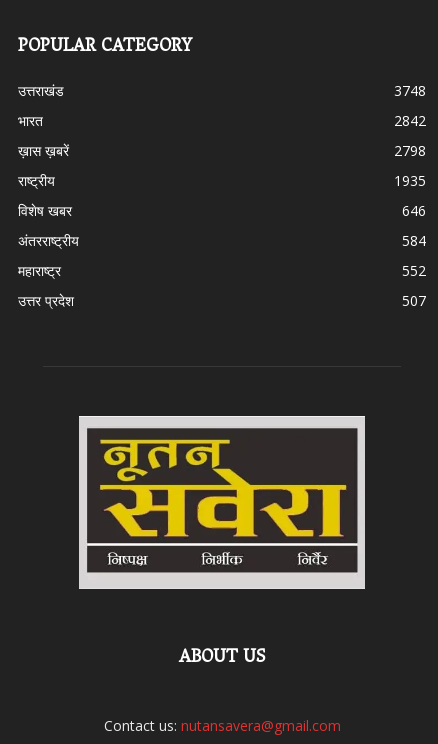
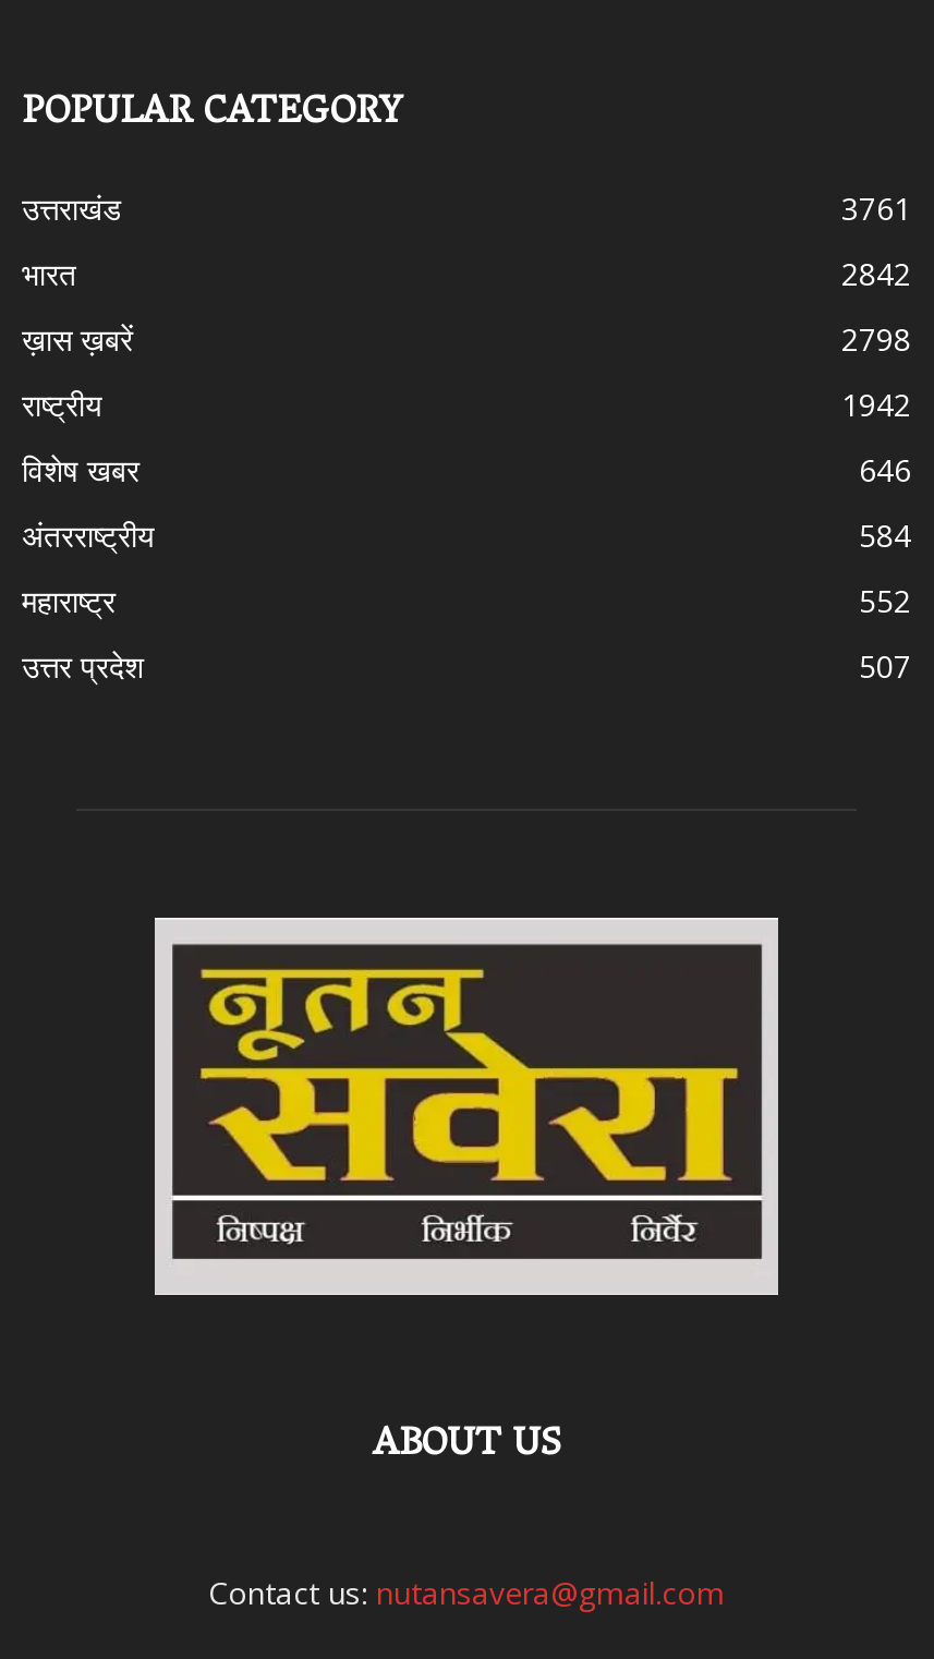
- 3748
+ 3761

- 1935
+ 1942
